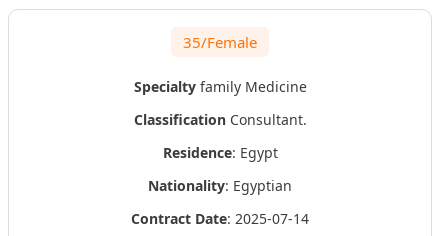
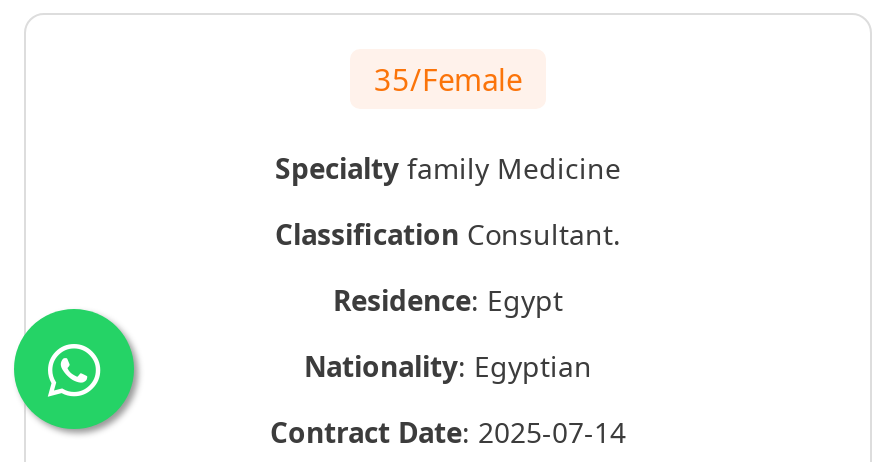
+ [image]
